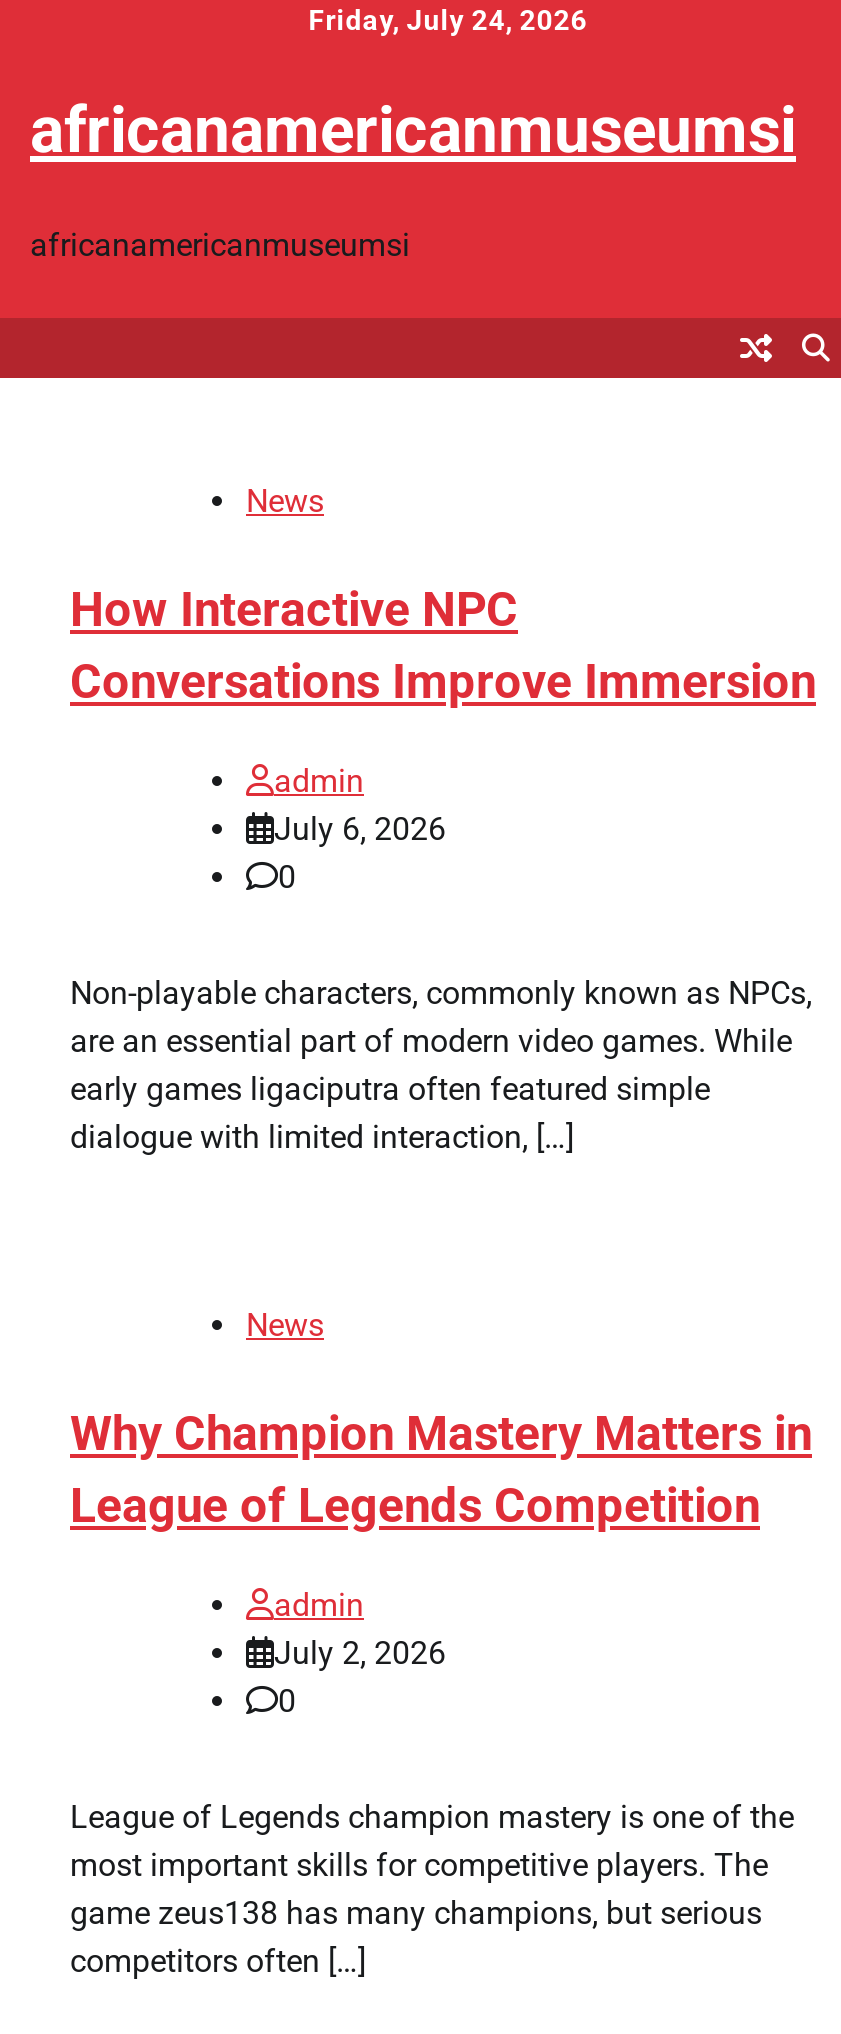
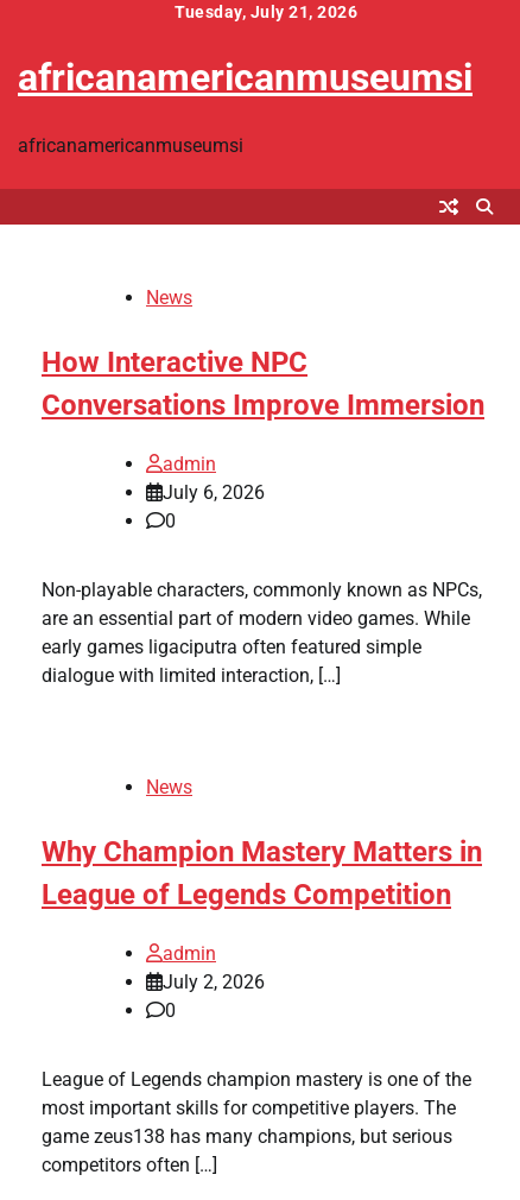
- Friday, July 24, 2026
+ Tuesday, July 21, 2026
